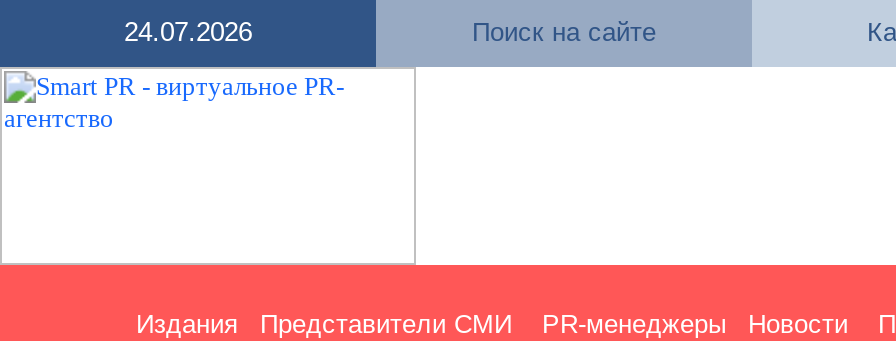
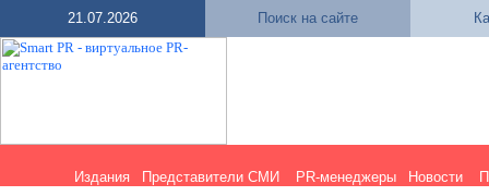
- 24.07.2026
+ 21.07.2026
